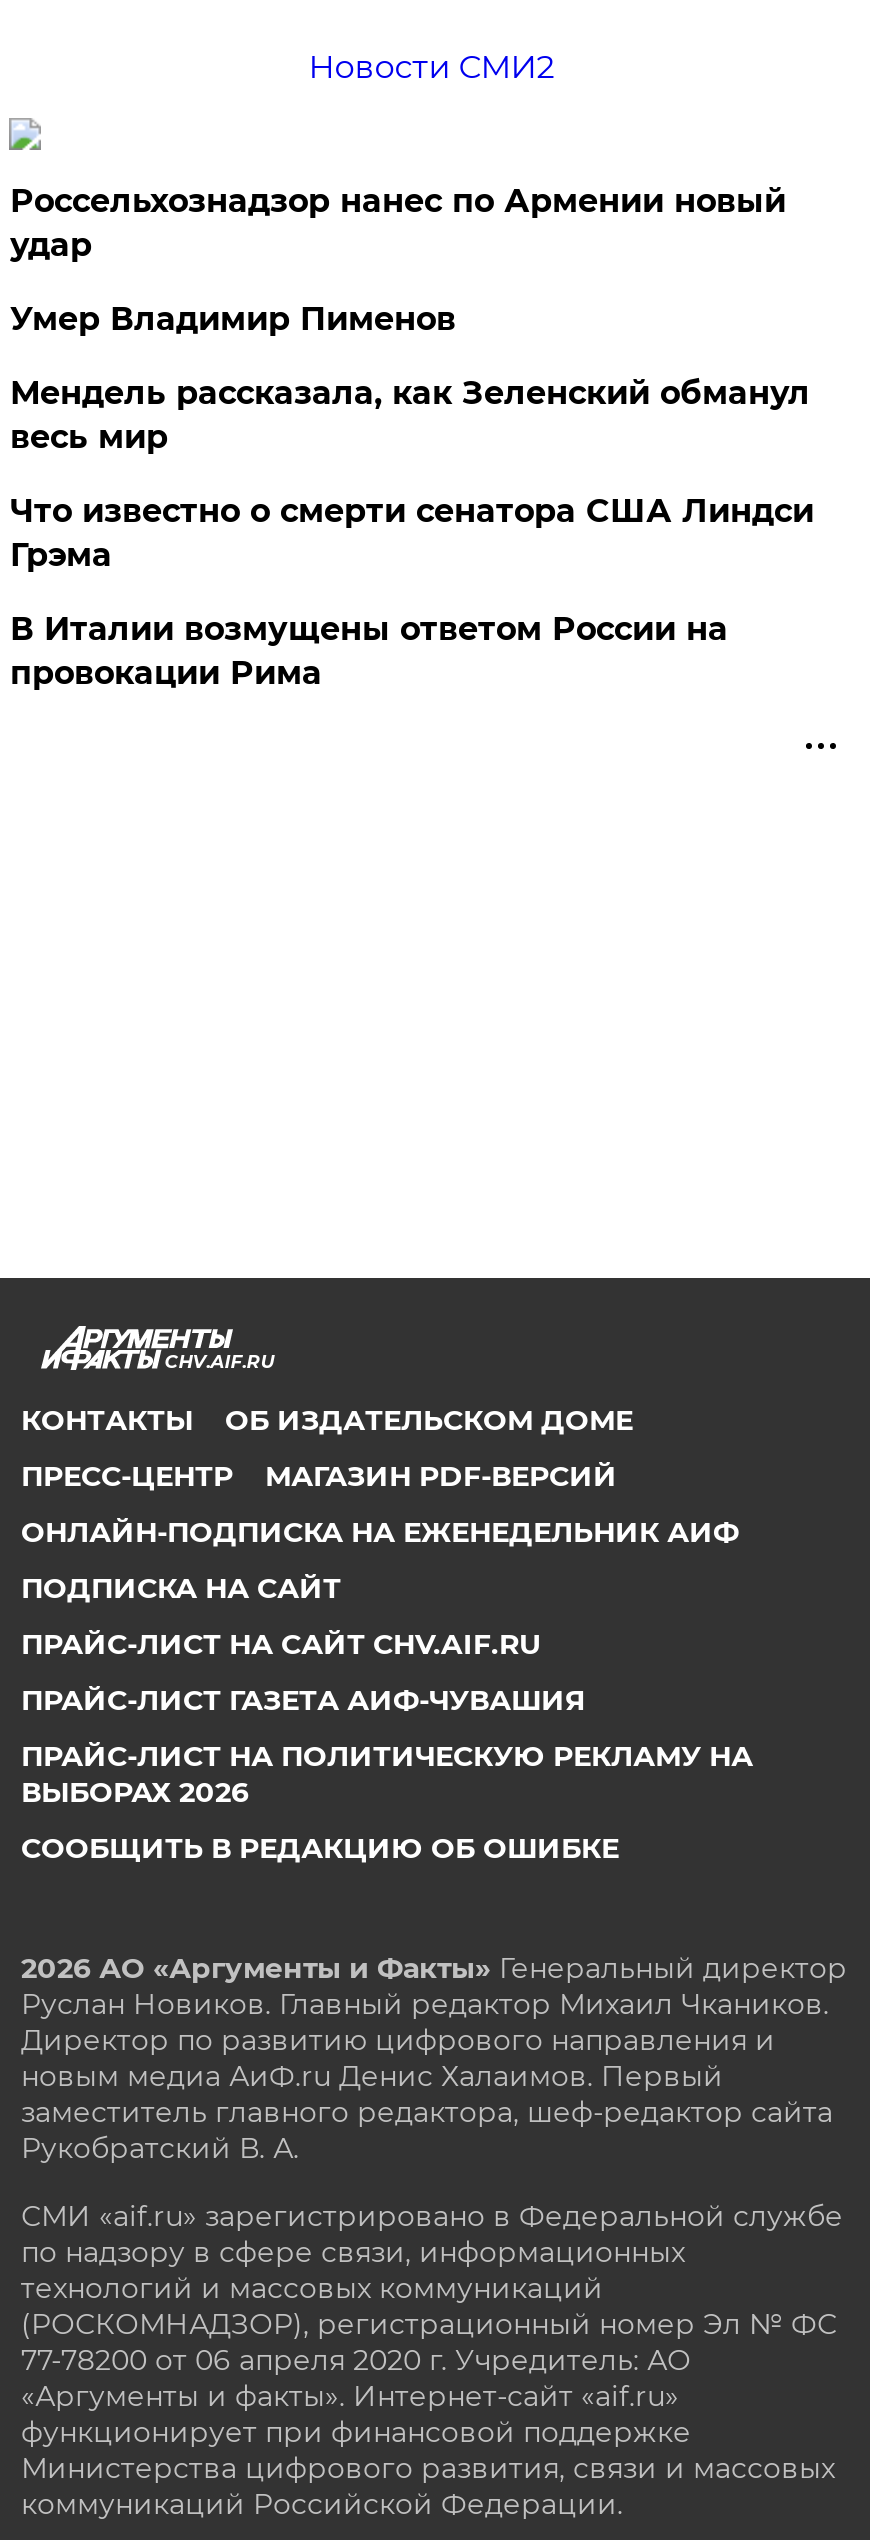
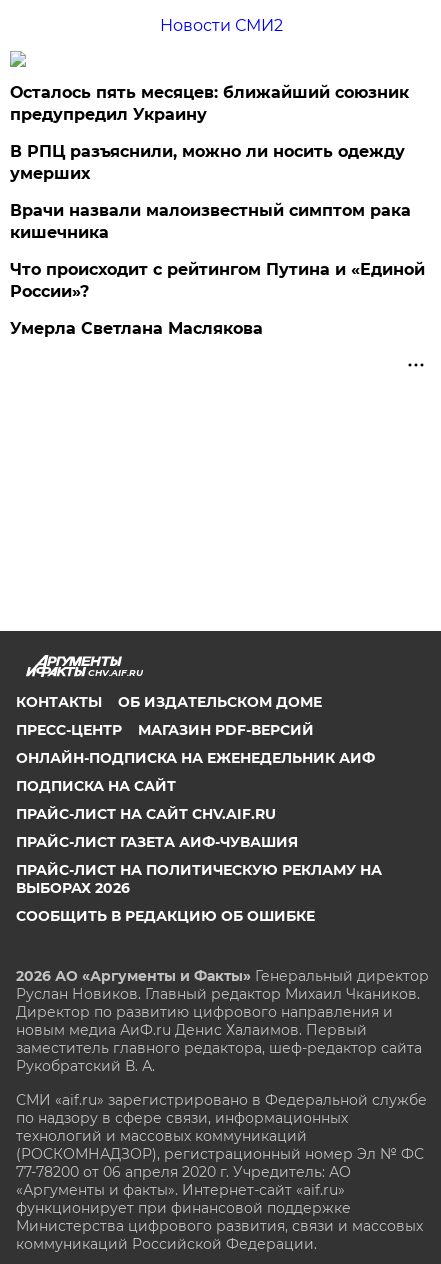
- Россельхознадзор нанес по Армении новый
- удар
+ Осталось пять месяцев: ближайший союзник
+ предупредил Украину

- Умер Владимир Пименов
+ В РПЦ разъяснили, можно ли носить одежду
+ умерших

- Мендель рассказала, как Зеленский обманул
- весь мир
+ Врачи назвали малоизвестный симптом рака
+ кишечника

- Что известно о смерти сенатора США Линдси
- Грэма
+ Что происходит с рейтингом Путина и «Единой
+ России»?

- В Италии возмущены ответом России на
- провокации Рима
+ Умерла Светлана Маслякова
